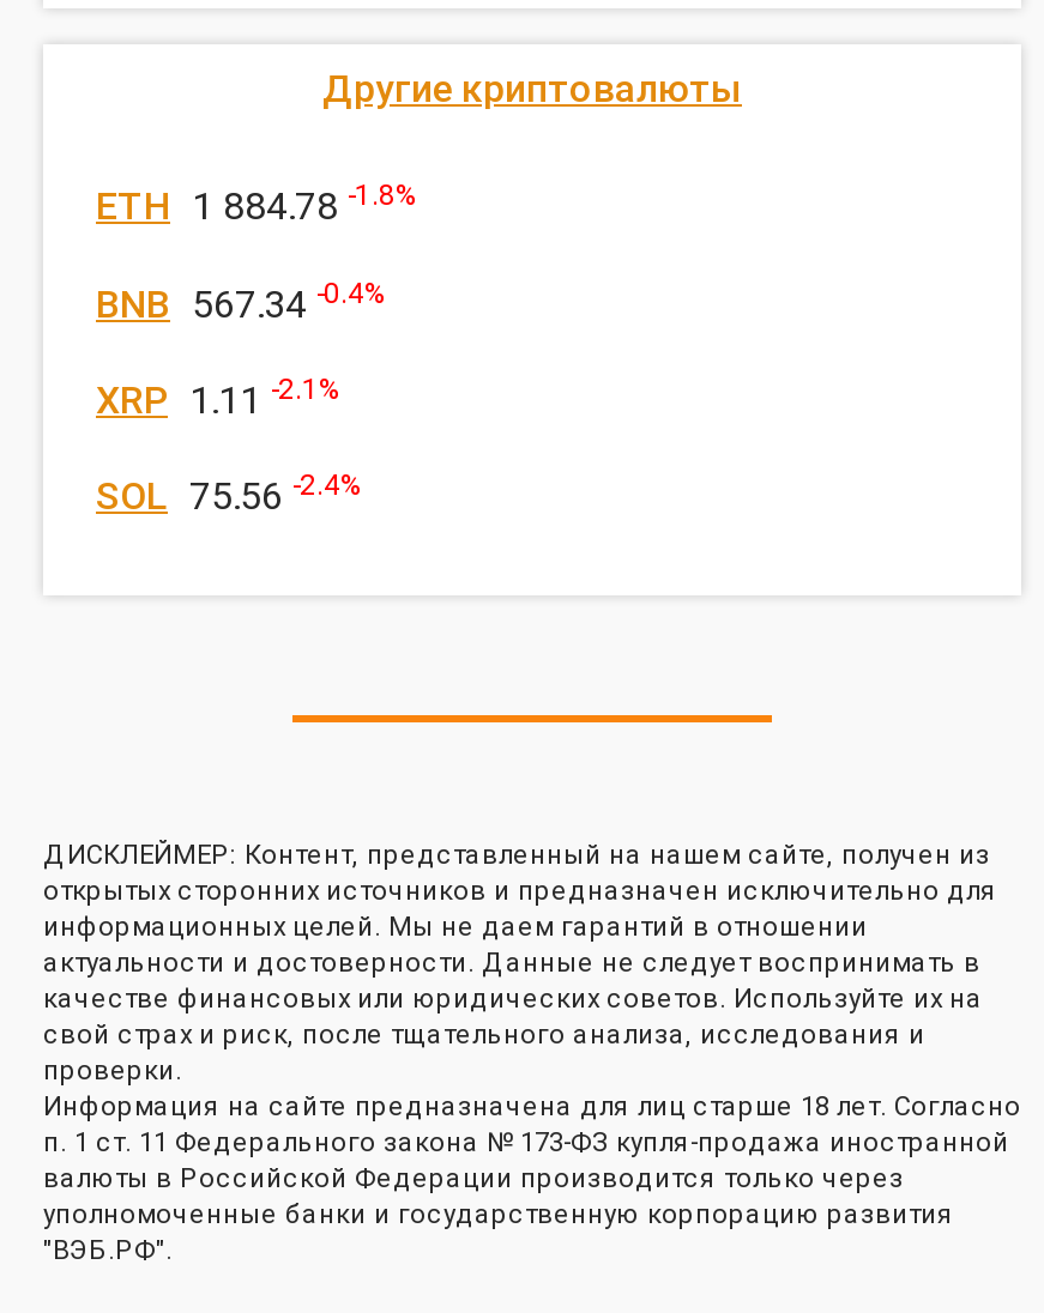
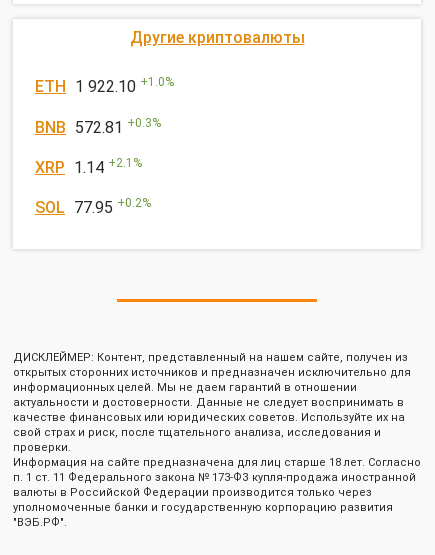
- ETH 1 884.78 -1.8%
+ ETH 1 922.10 + 1.0%

- BNB 567.34 -0.4%
+ BNB 572.81 +0.3%

- XRP 1.11 -2.1%
+ XRP 1.14 +2.1%

- SOL 75.56 -2.4%
+ SOL 77.95 +0.2%
